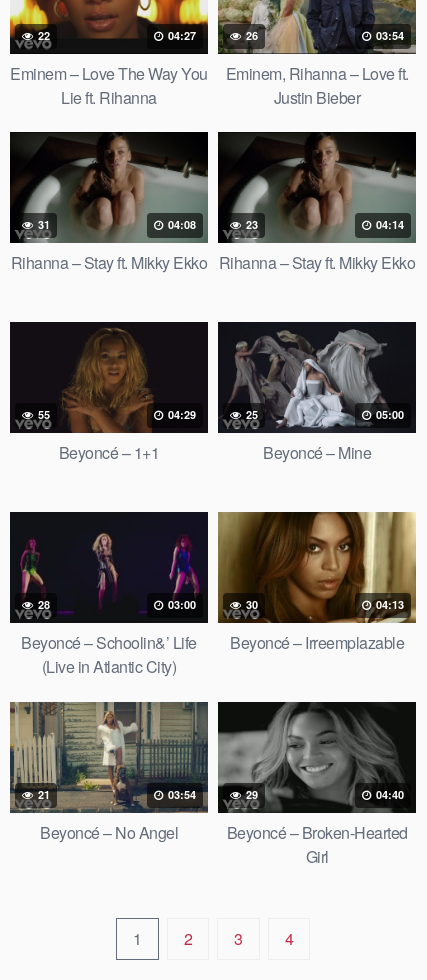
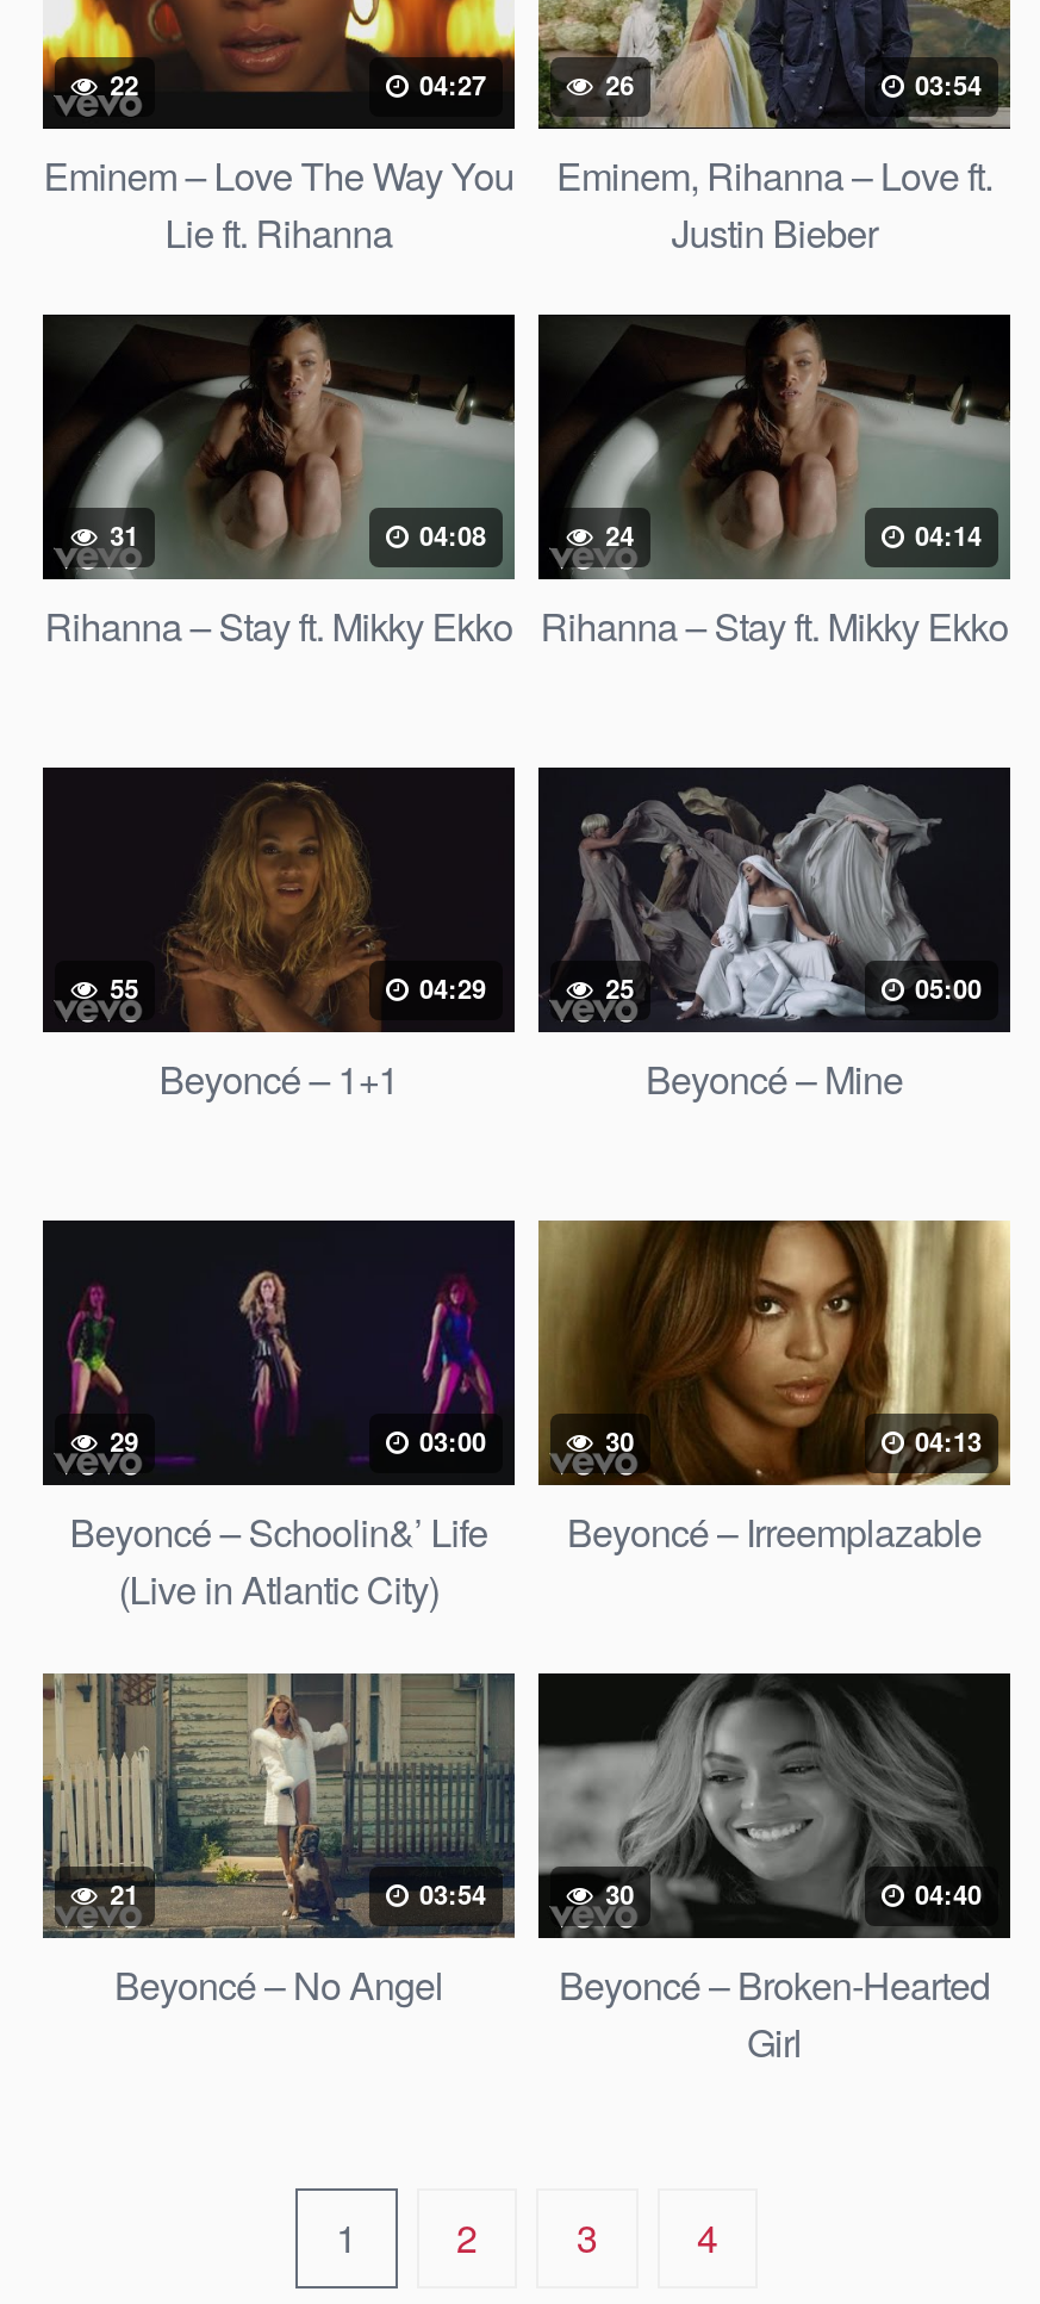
- 23
+ 24

- 28
+ 29

- 29
+ 30
